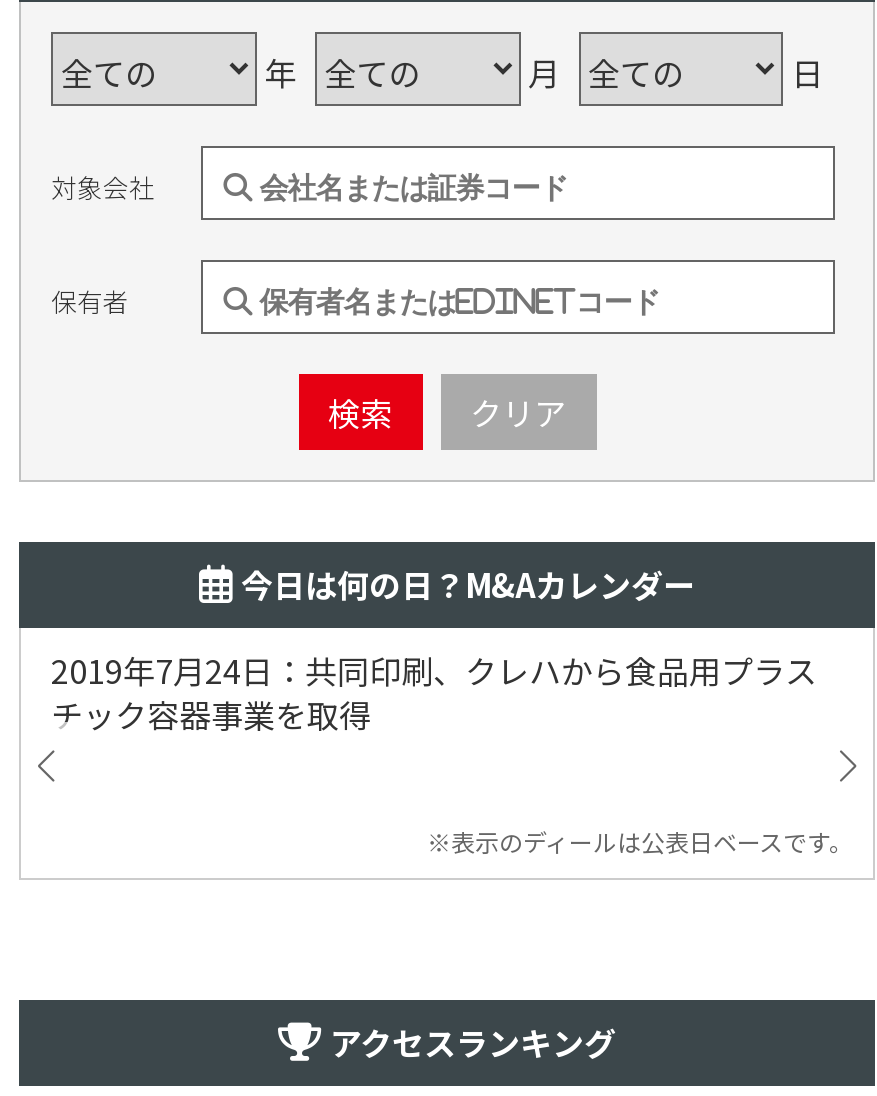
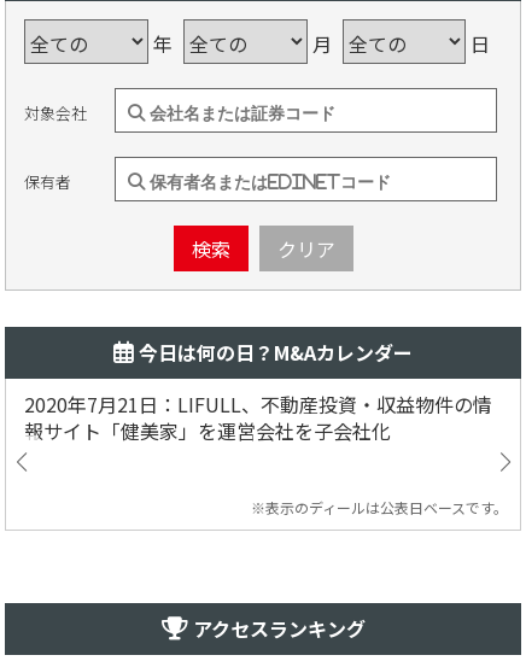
- 2019年7月24日：共同印刷、クレハから食品用プラス
- チック容器事業を取得
+ 2020年7月21日：LIFULL、不動産投資・収益物件の情
+ 報サイト「健美家」を運営会社を子会社化
